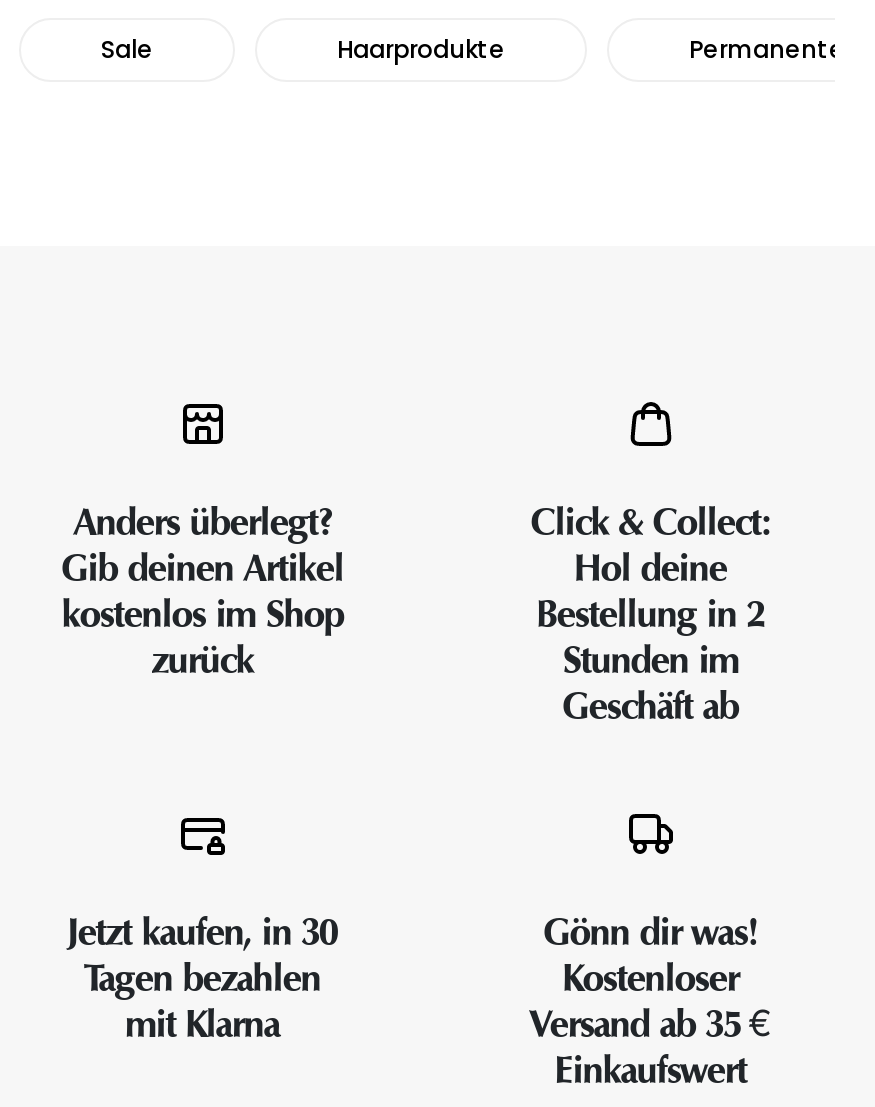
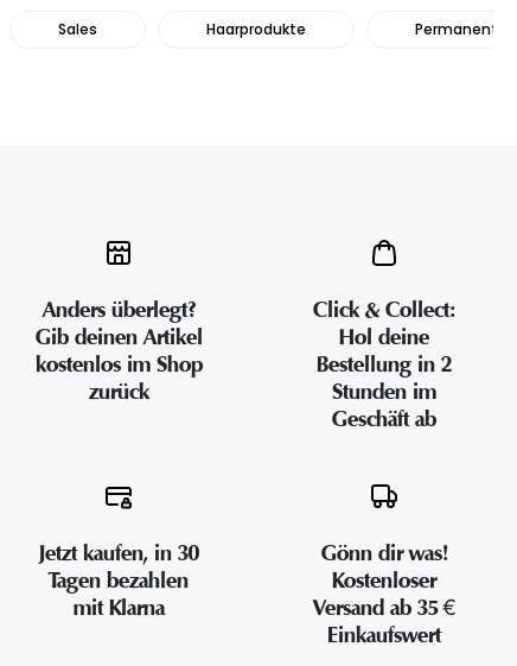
- Sale
+ Sales
